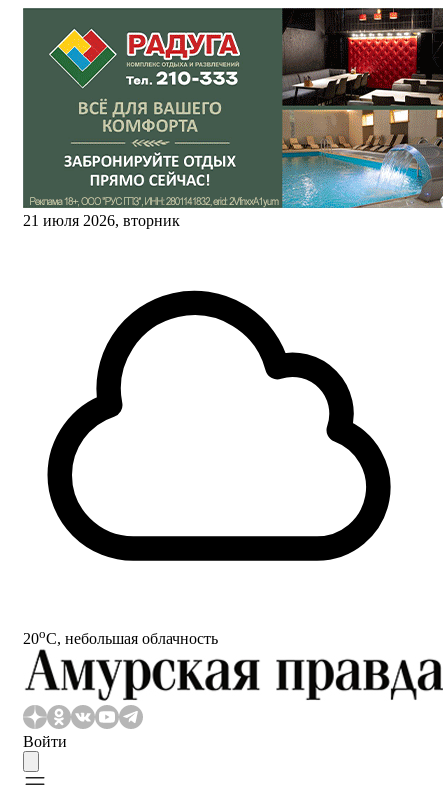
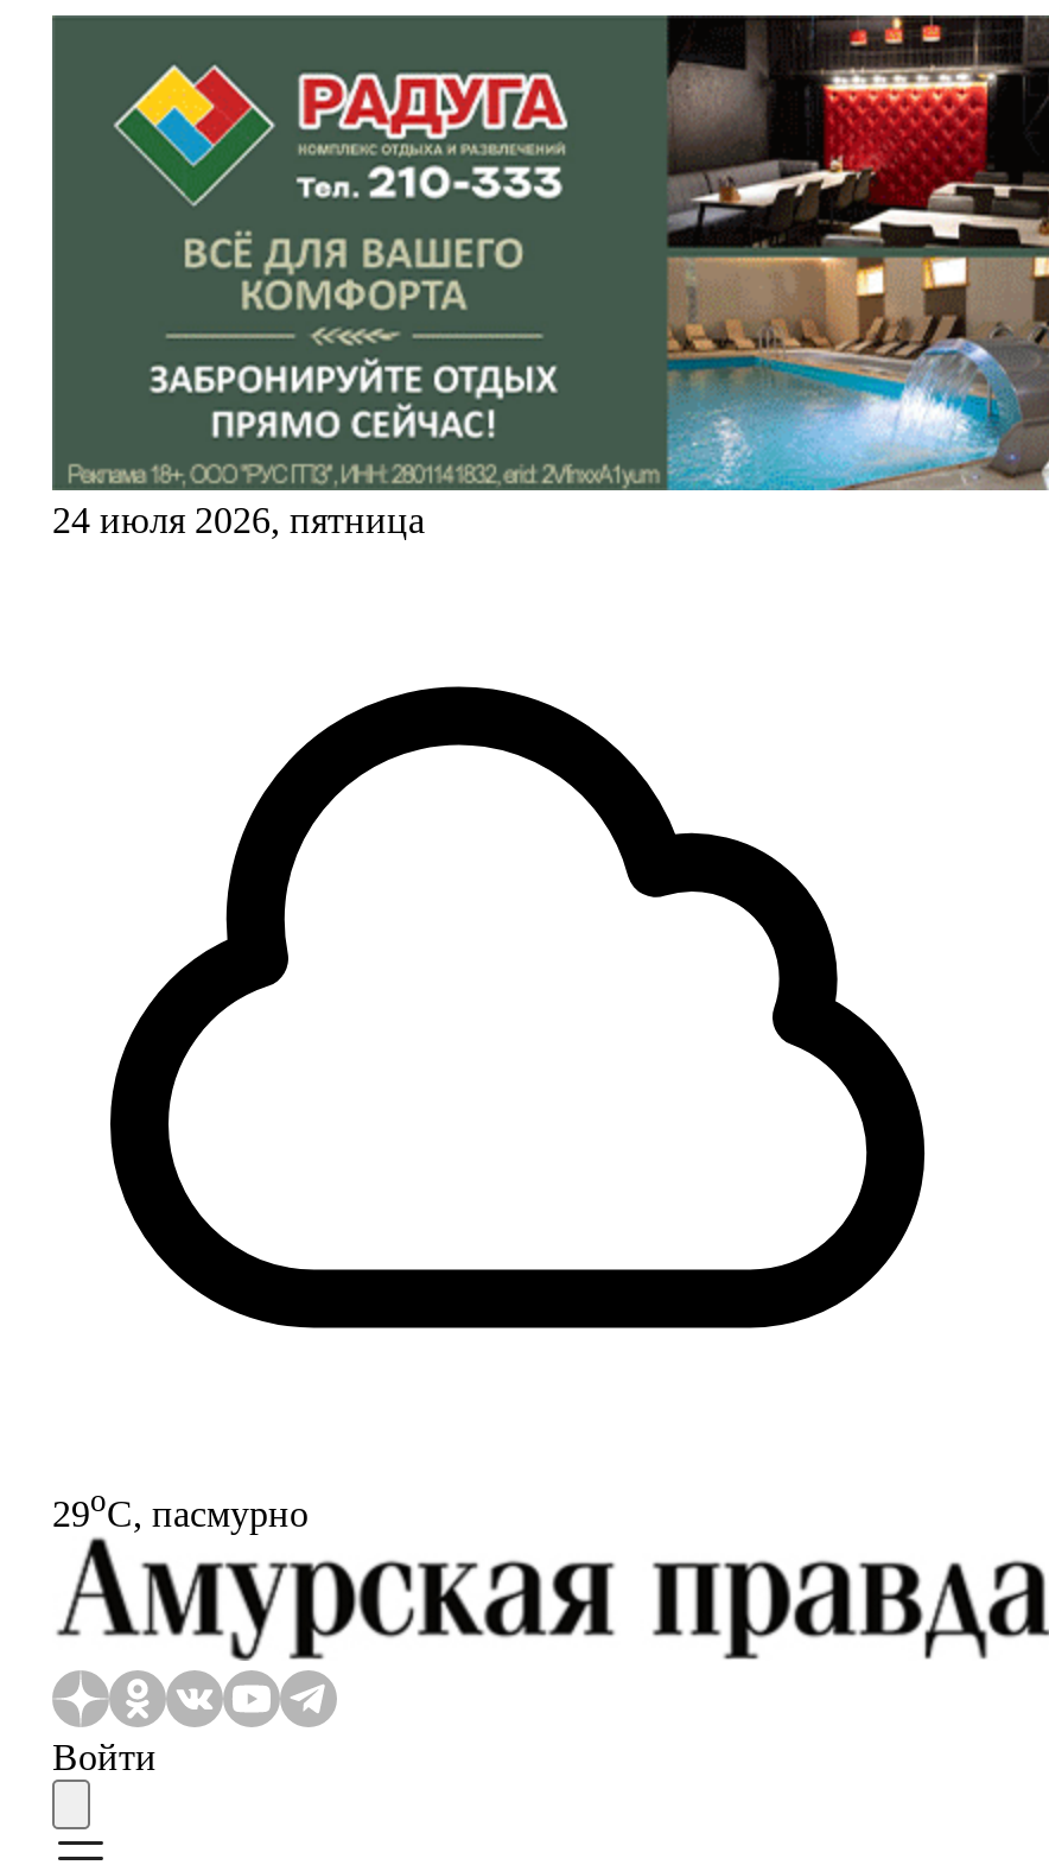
- 21 июля 2026, вторник
+ 24 июля 2026, пятница

- 20oС, небольшая облачность
+ 29oС, пасмурно
